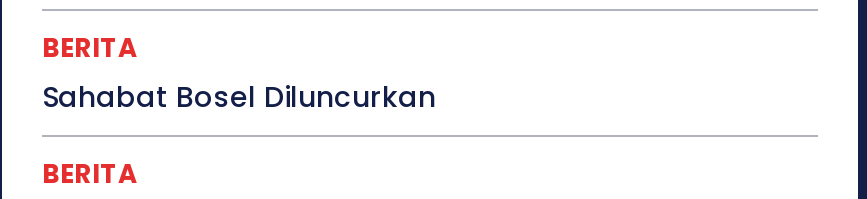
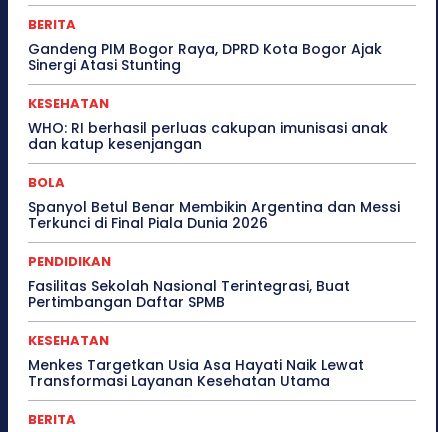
- Sahabat Bosel Diluncurkan
+ Gandeng PIM Bogor Raya, DPRD Kota Bogor Ajak
+ Sinergi Atasi Stunting
+ KESEHATAN
+ WHO: RI berhasil perluas cakupan imunisasi anak
+ dan katup kesenjangan
+ BOLA
+ Spanyol Betul Benar Membikin Argentina dan Messi
+ Terkunci di Final Piala Dunia 2026
+ PENDIDIKAN
+ Fasilitas Sekolah Nasional Terintegrasi, Buat
+ Pertimbangan Daftar SPMB
+ KESEHATAN
+ Menkes Targetkan Usia Asa Hayati Naik Lewat
+ Transformasi Layanan Kesehatan Utama
